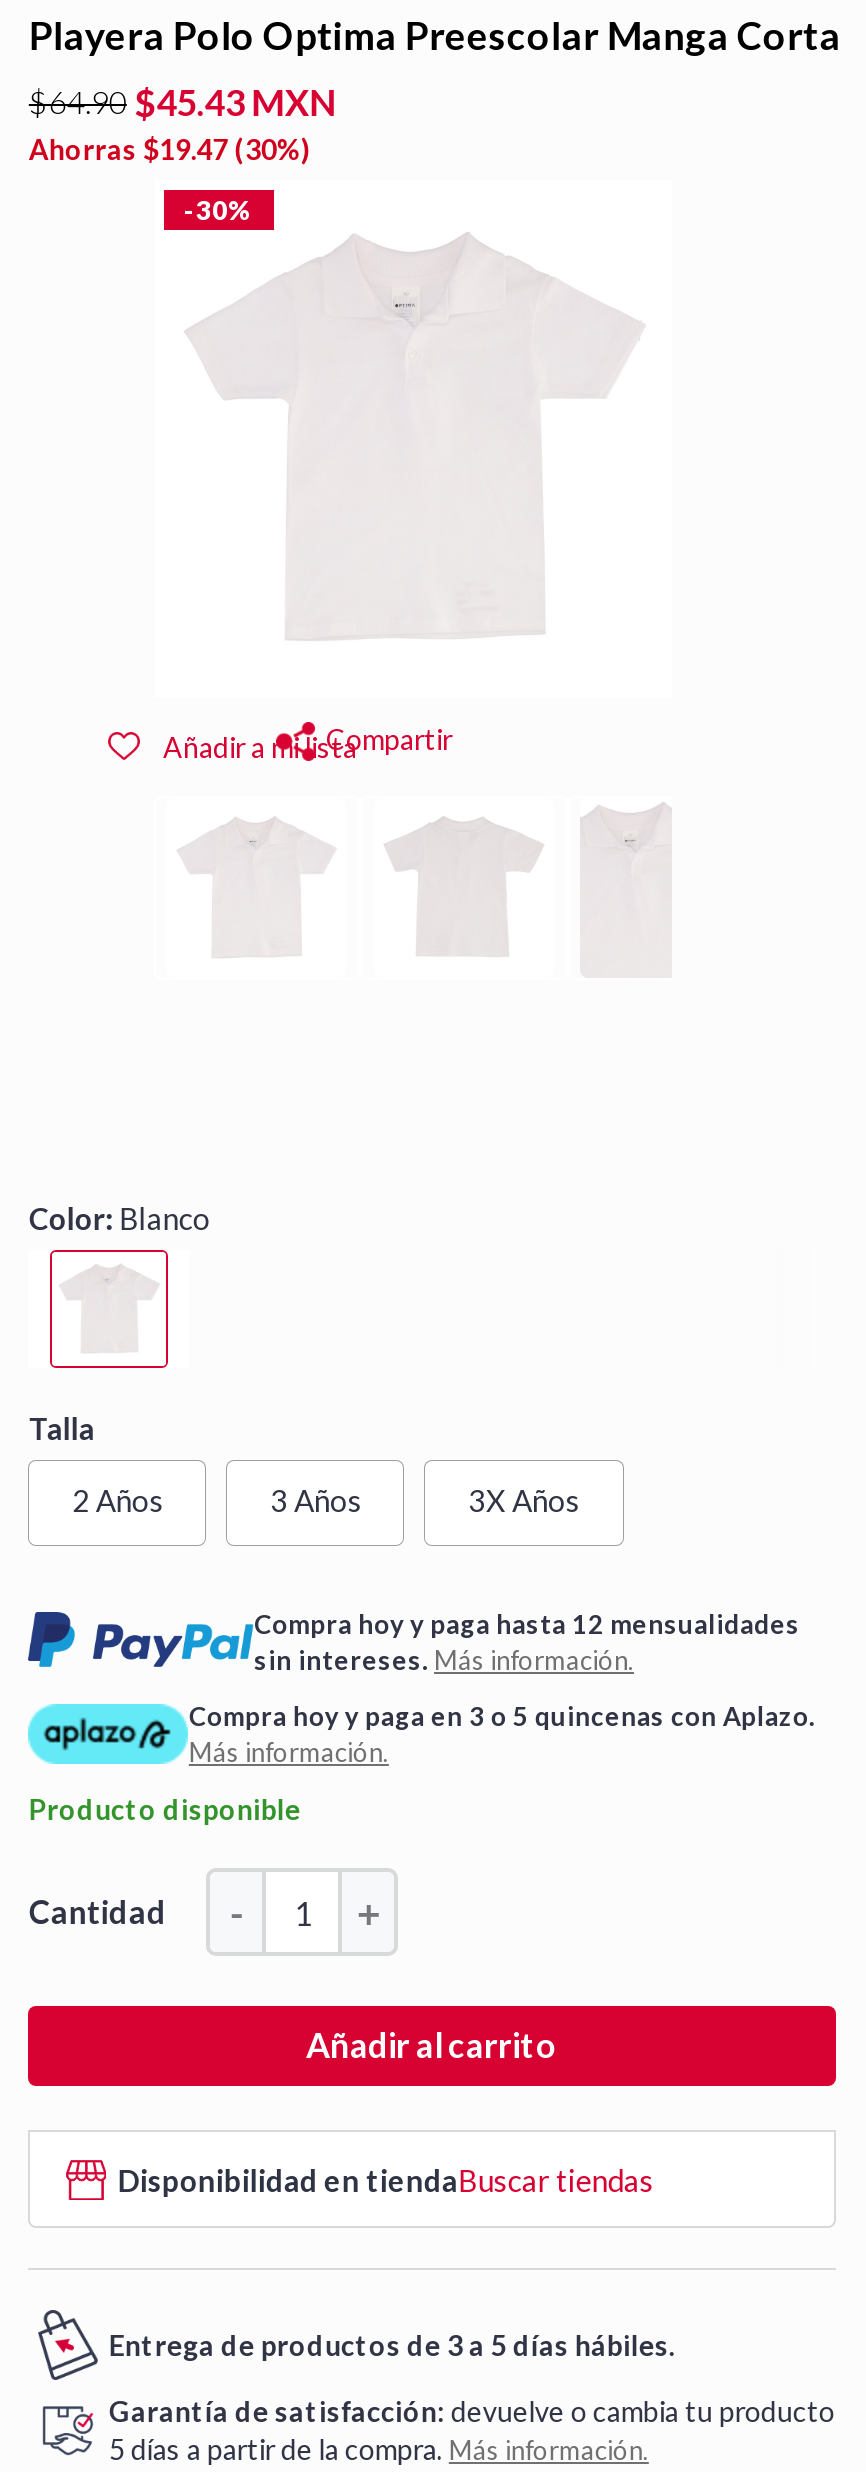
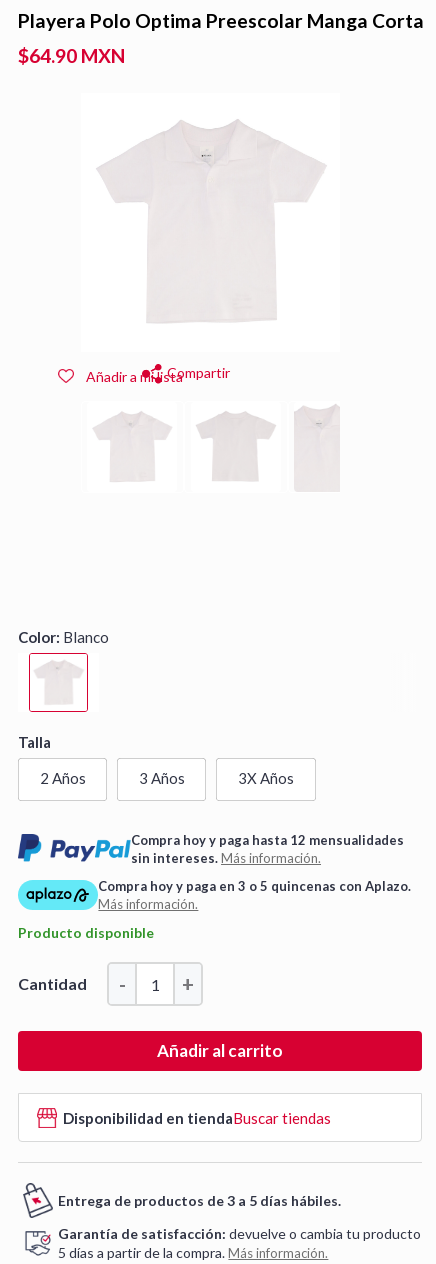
- $64.90 $45.43 MXN
- Ahorras $19.47 (30%)
+ $64.90 MXN

- -30%
